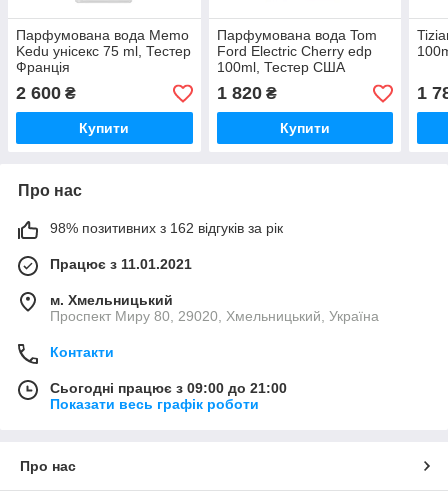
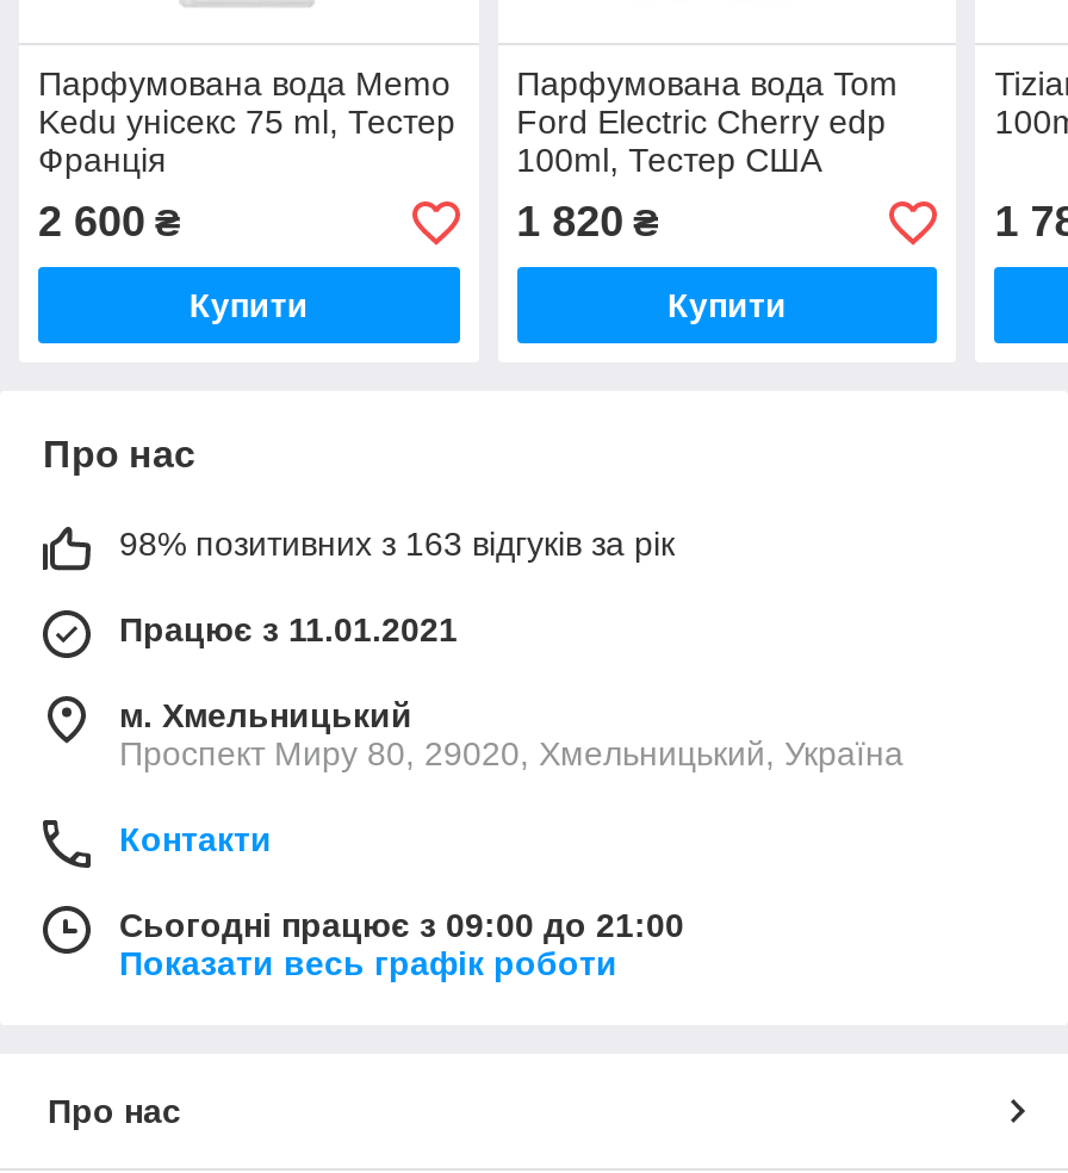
- 98% позитивних з 162 відгуків за рік
+ 98% позитивних з 163 відгуків за рік
